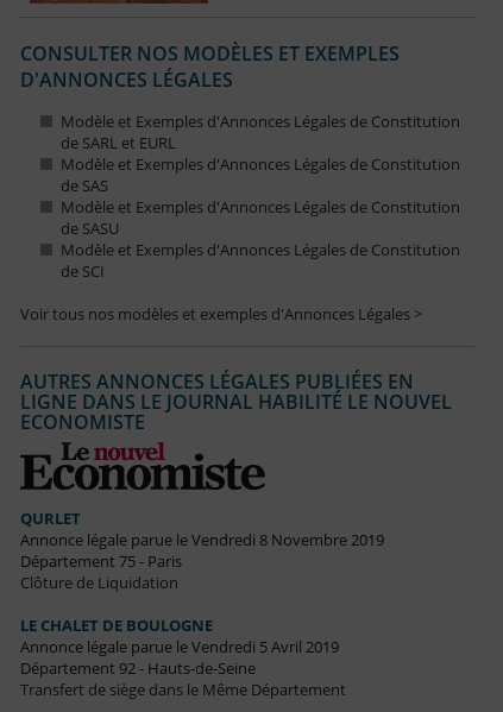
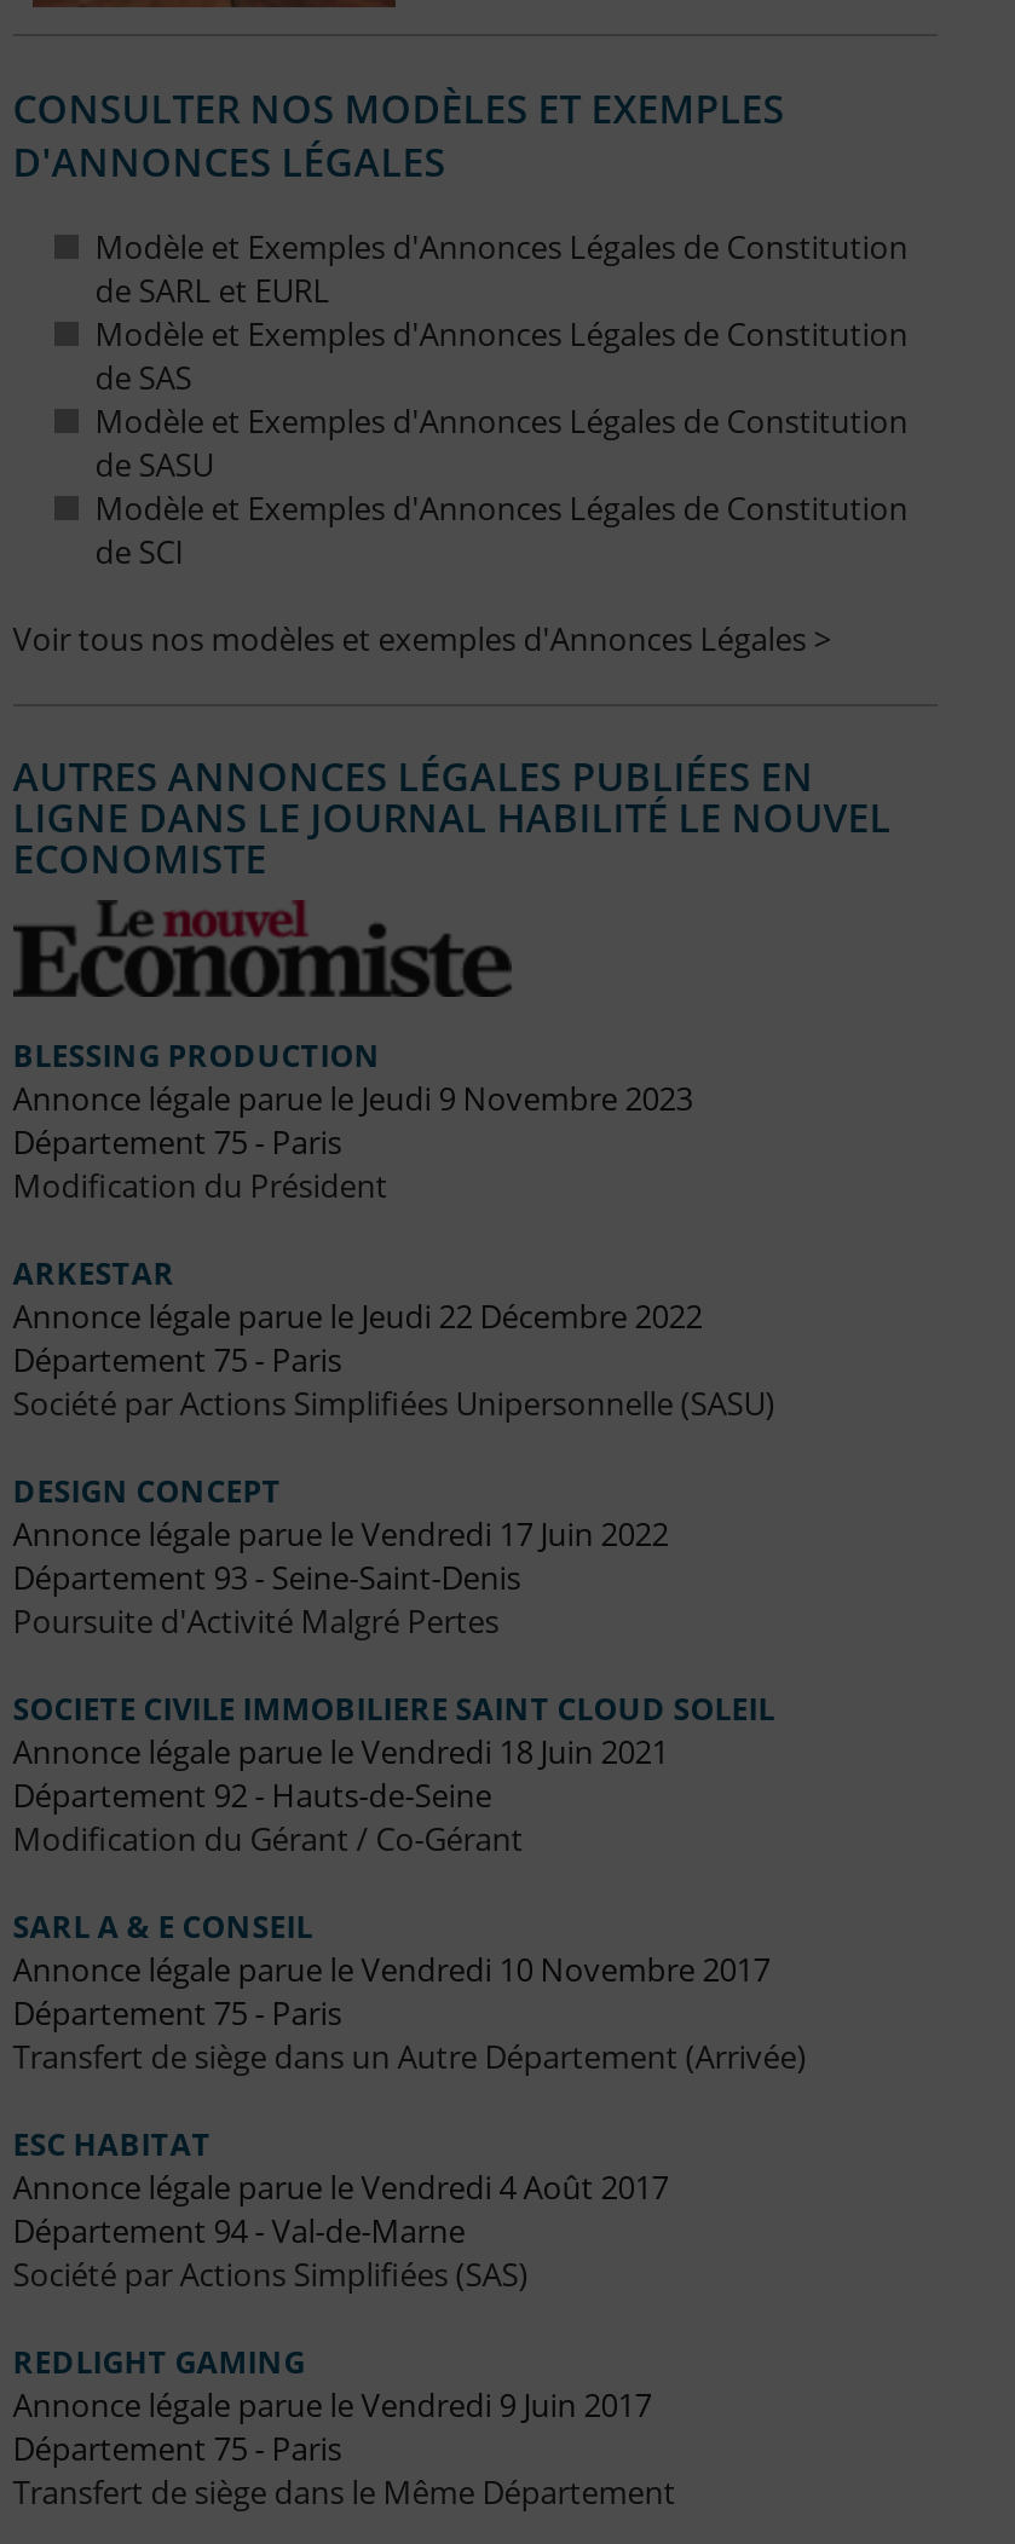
- QURLET
- Annonce légale parue le Vendredi 8 Novembre 2019
+ BLESSING PRODUCTION
+ Annonce légale parue le Jeudi 9 Novembre 2023

- Clôture de Liquidation
- LE CHALET DE BOULOGNE
- Annonce légale parue le Vendredi 5 Avril 2019
+ Modification du Président
+ ARKESTAR
+ Annonce légale parue le Jeudi 22 Décembre 2022
+ Département 75 - Paris
+ Société par Actions Simplifiées Unipersonnelle (SASU)
+ DESIGN CONCEPT
+ Annonce légale parue le Vendredi 17 Juin 2022
+ Département 93 - Seine-Saint-Denis
+ Poursuite d'Activité Malgré Pertes
+ SOCIETE CIVILE IMMOBILIERE SAINT CLOUD SOLEIL
+ Annonce légale parue le Vendredi 18 Juin 2021

+ Modification du Gérant / Co-Gérant
+ SARL A & E CONSEIL
+ Annonce légale parue le Vendredi 10 Novembre 2017
+ Département 75 - Paris
+ Transfert de siège dans un Autre Département (Arrivée)
+ ESC HABITAT
+ Annonce légale parue le Vendredi 4 Août 2017
+ Département 94 - Val-de-Marne
+ Société par Actions Simplifiées (SAS)
+ REDLIGHT GAMING
+ Annonce légale parue le Vendredi 9 Juin 2017
+ Département 75 - Paris
